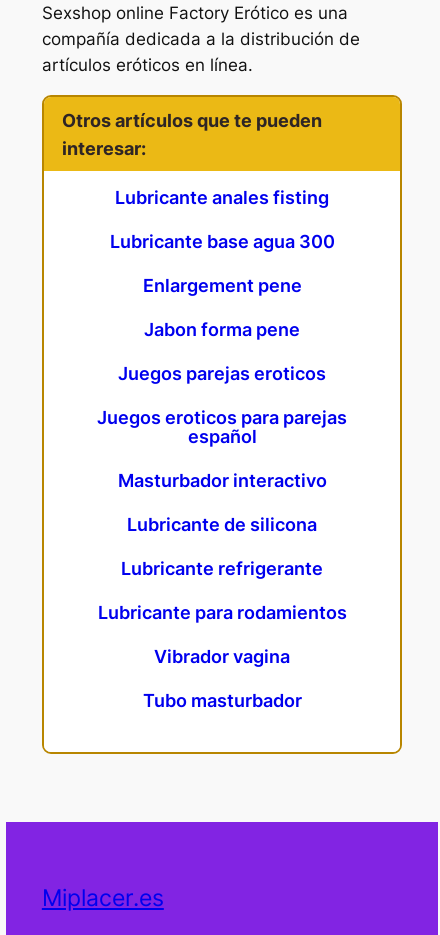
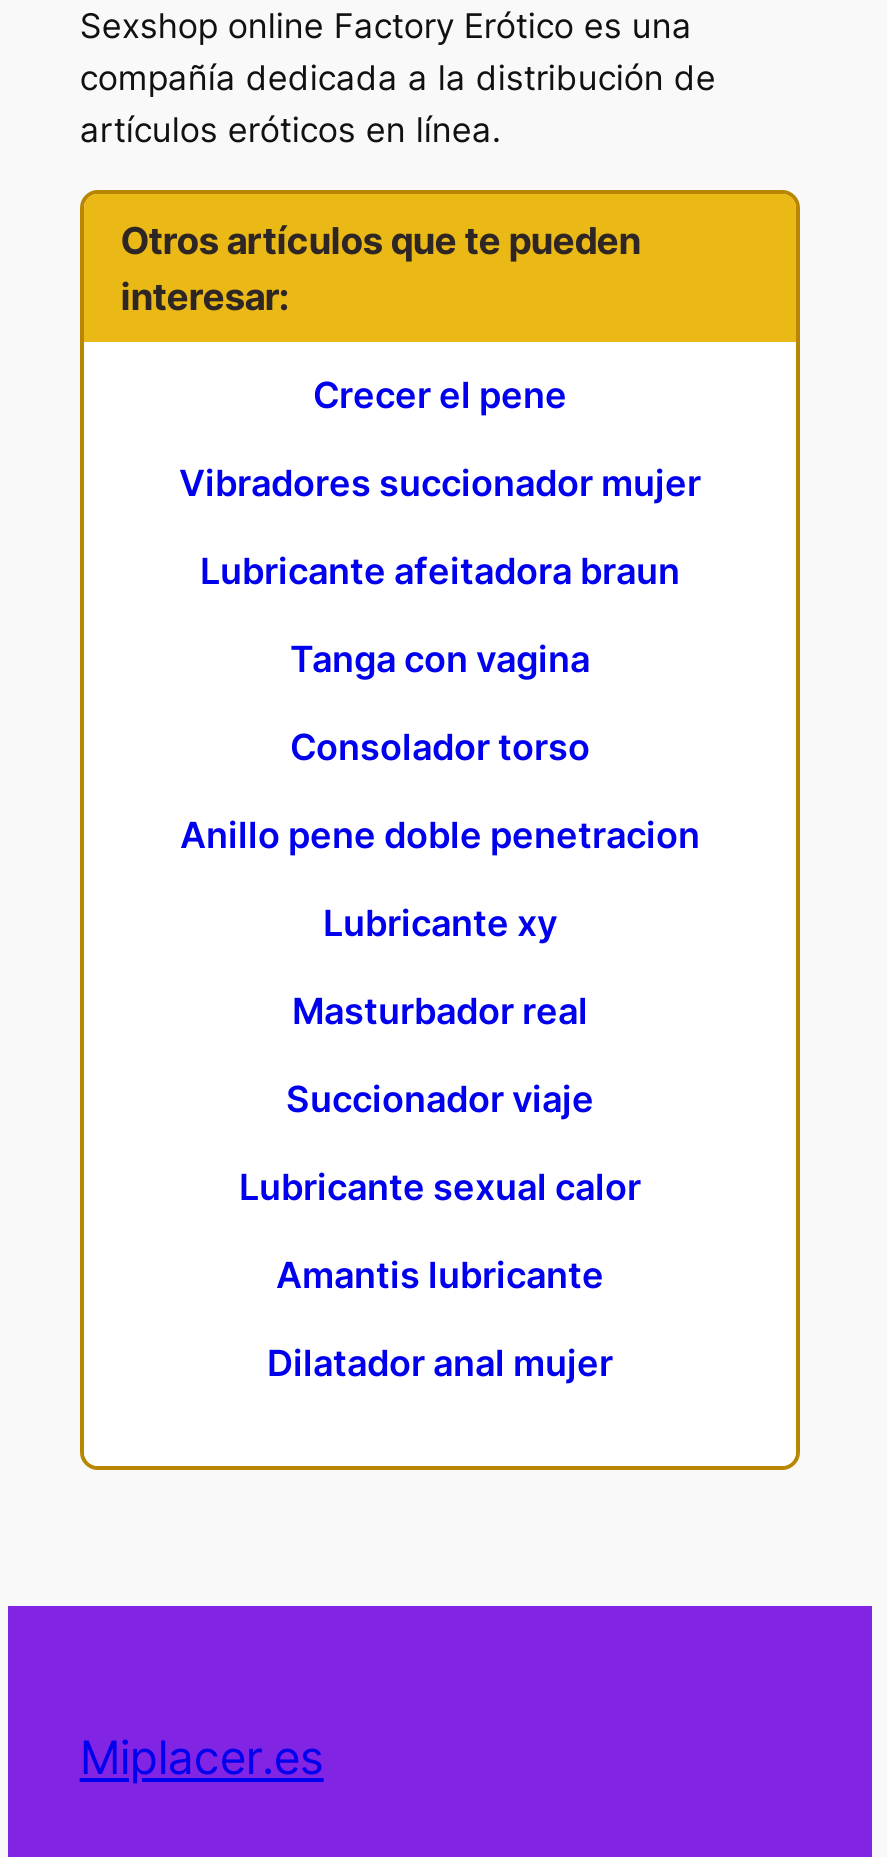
- Lubricante anales fisting
+ Crecer el pene

- Lubricante base agua 300
+ Vibradores succionador mujer

- Enlargement pene
+ Lubricante afeitadora braun

- Jabon forma pene
+ Tanga con vagina

- Juegos parejas eroticos
+ Consolador torso

- Juegos eroticos para parejas
- español
+ Anillo pene doble penetracion

- Masturbador interactivo
+ Lubricante xy

- Lubricante de silicona
+ Masturbador real

- Lubricante refrigerante
+ Succionador viaje

- Lubricante para rodamientos
+ Lubricante sexual calor

- Vibrador vagina
+ Amantis lubricante

- Tubo masturbador
+ Dilatador anal mujer
